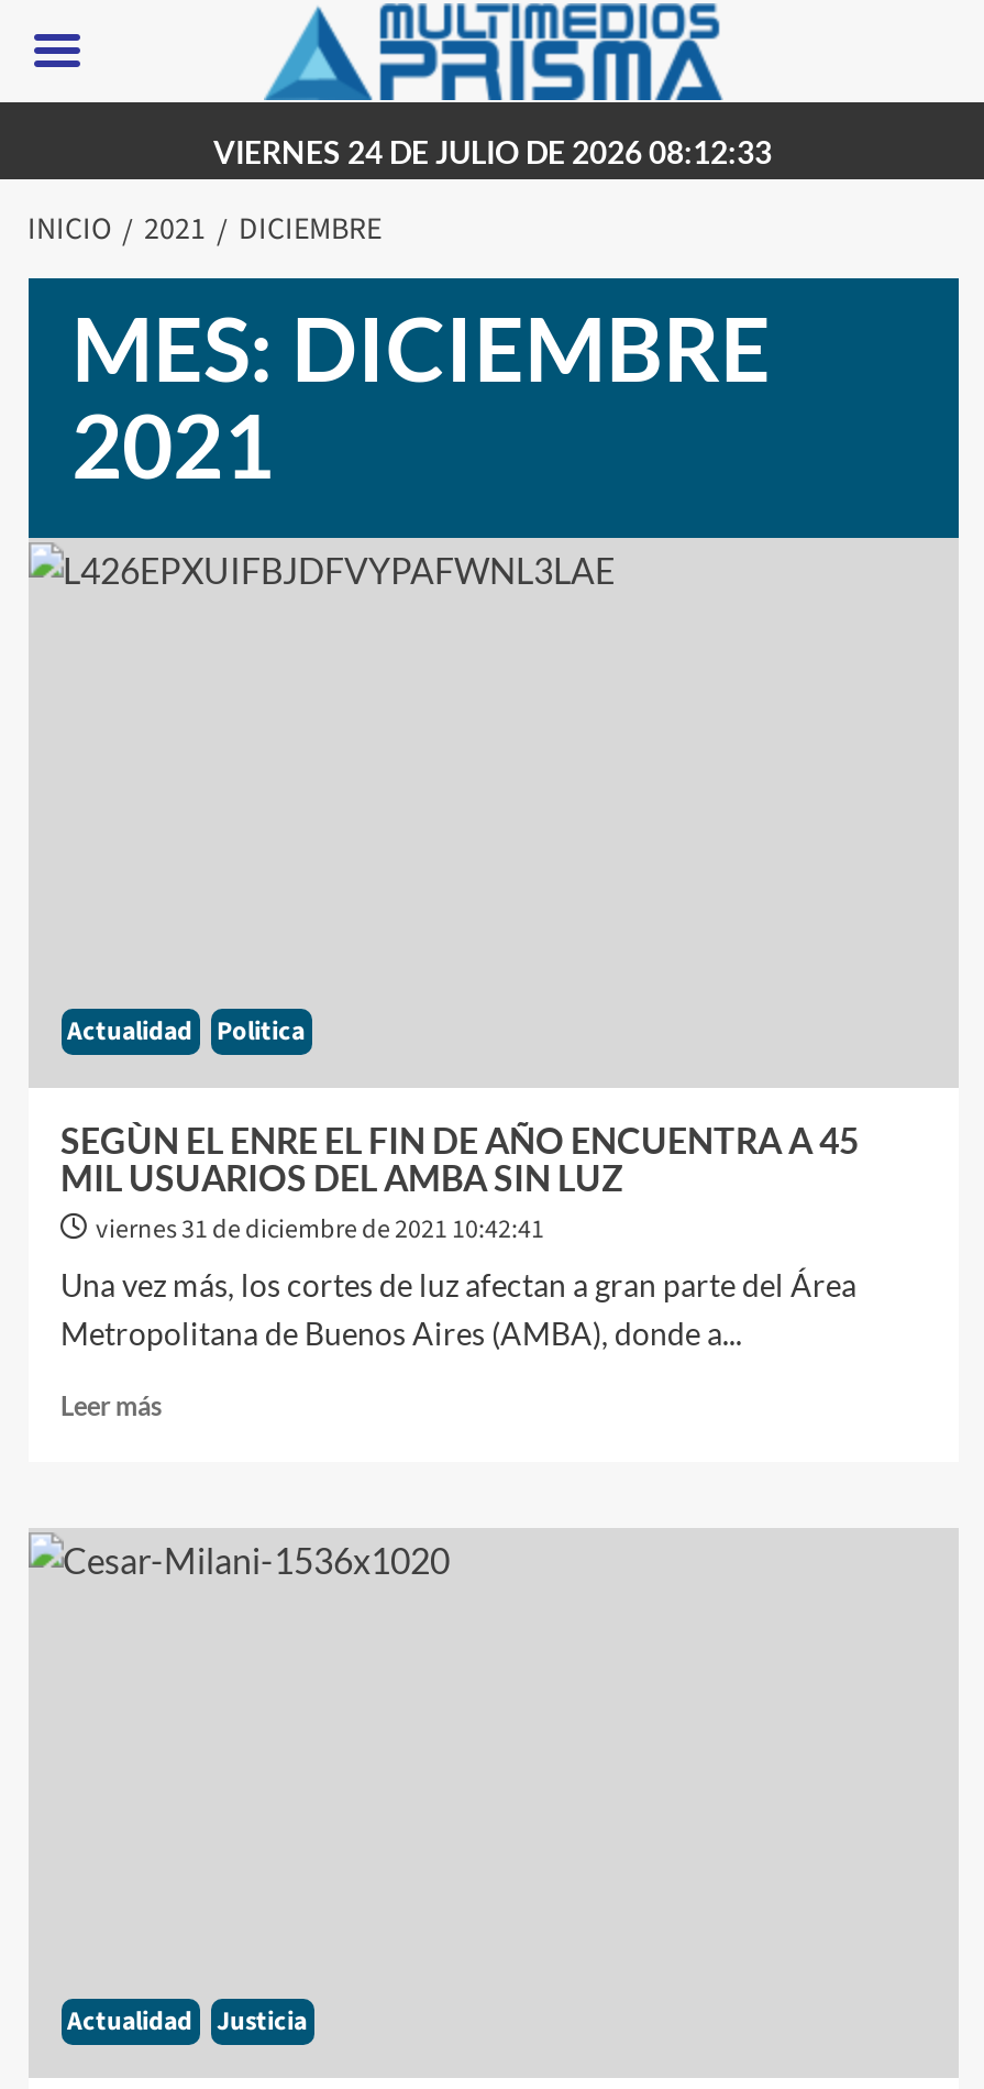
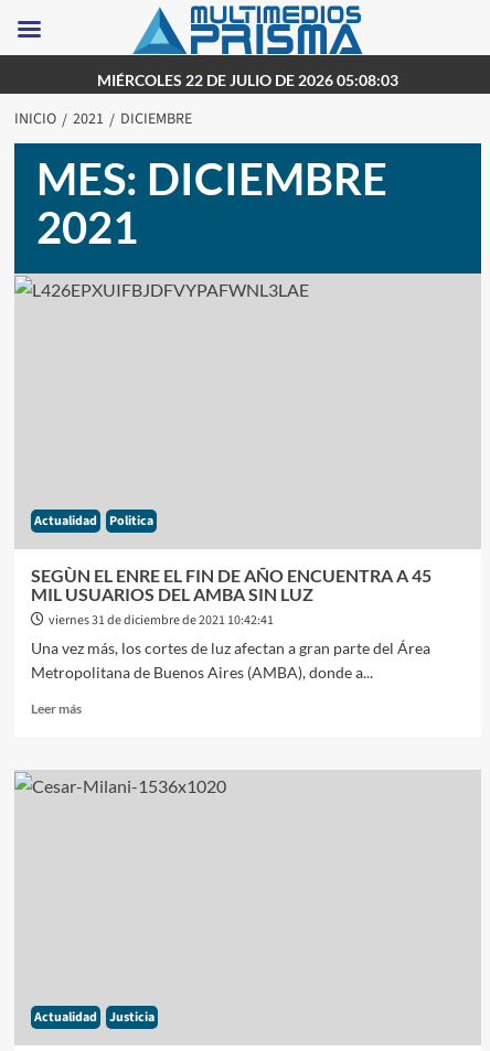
- VIERNES 24 DE JULIO DE 2026 08:12:33
+ MIÉRCOLES 22 DE JULIO DE 2026 05:08:03
